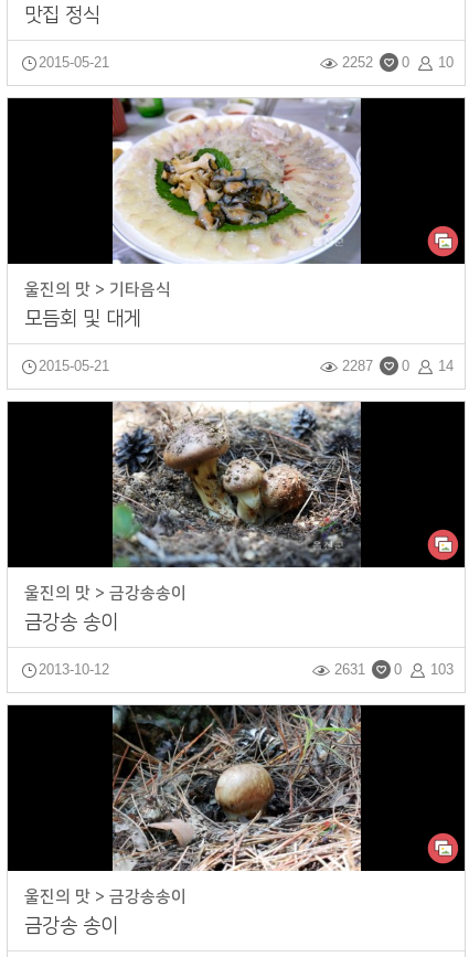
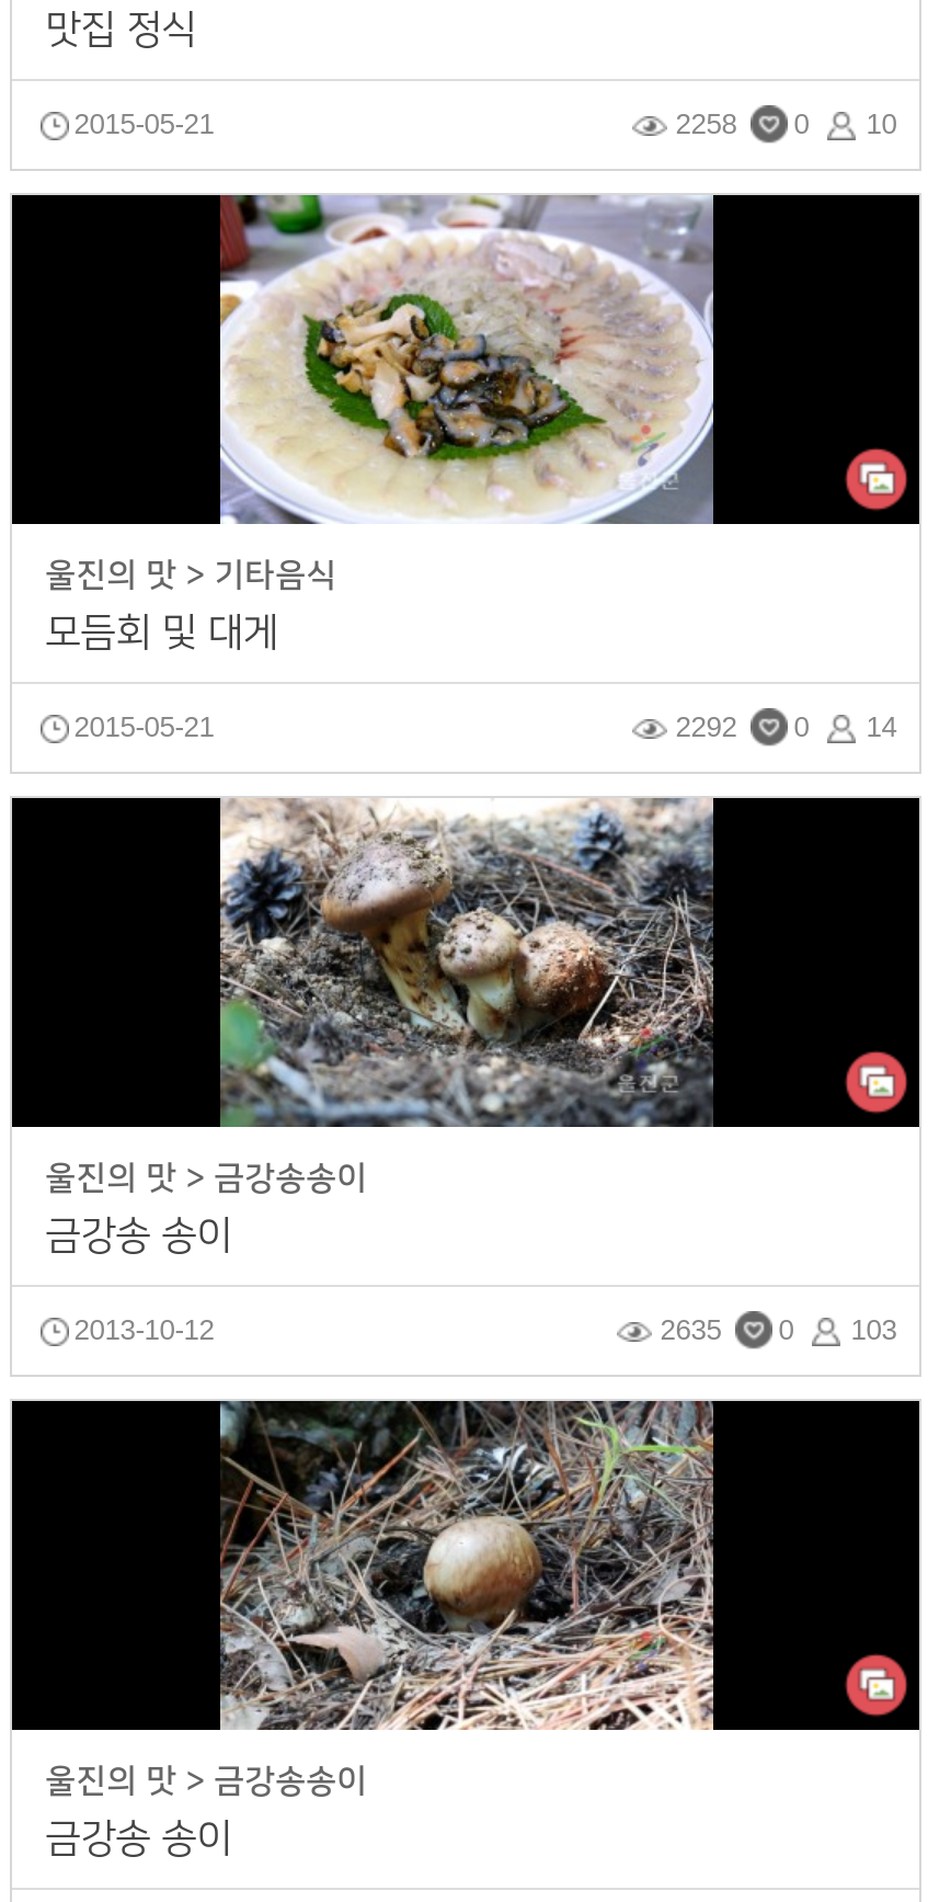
- 2252 0 10
+ 2258 0 10

- 2287 0 14
+ 2292 0 14

- 2631 0 103
+ 2635 0 103
